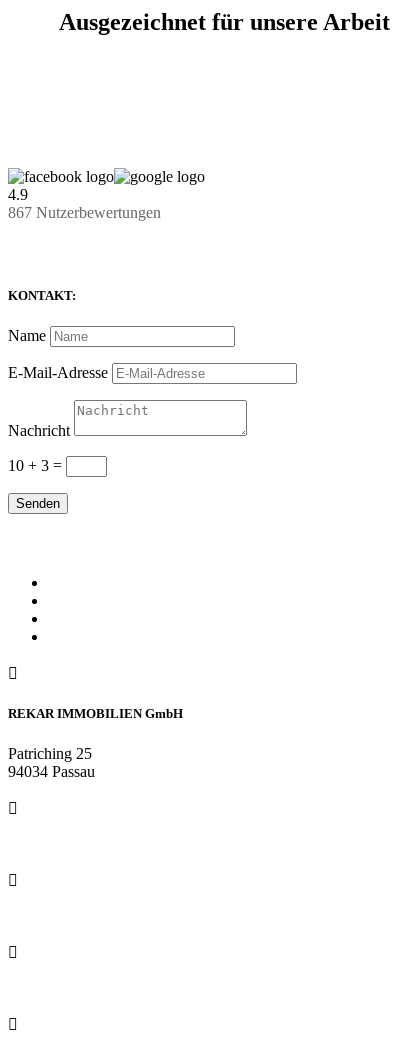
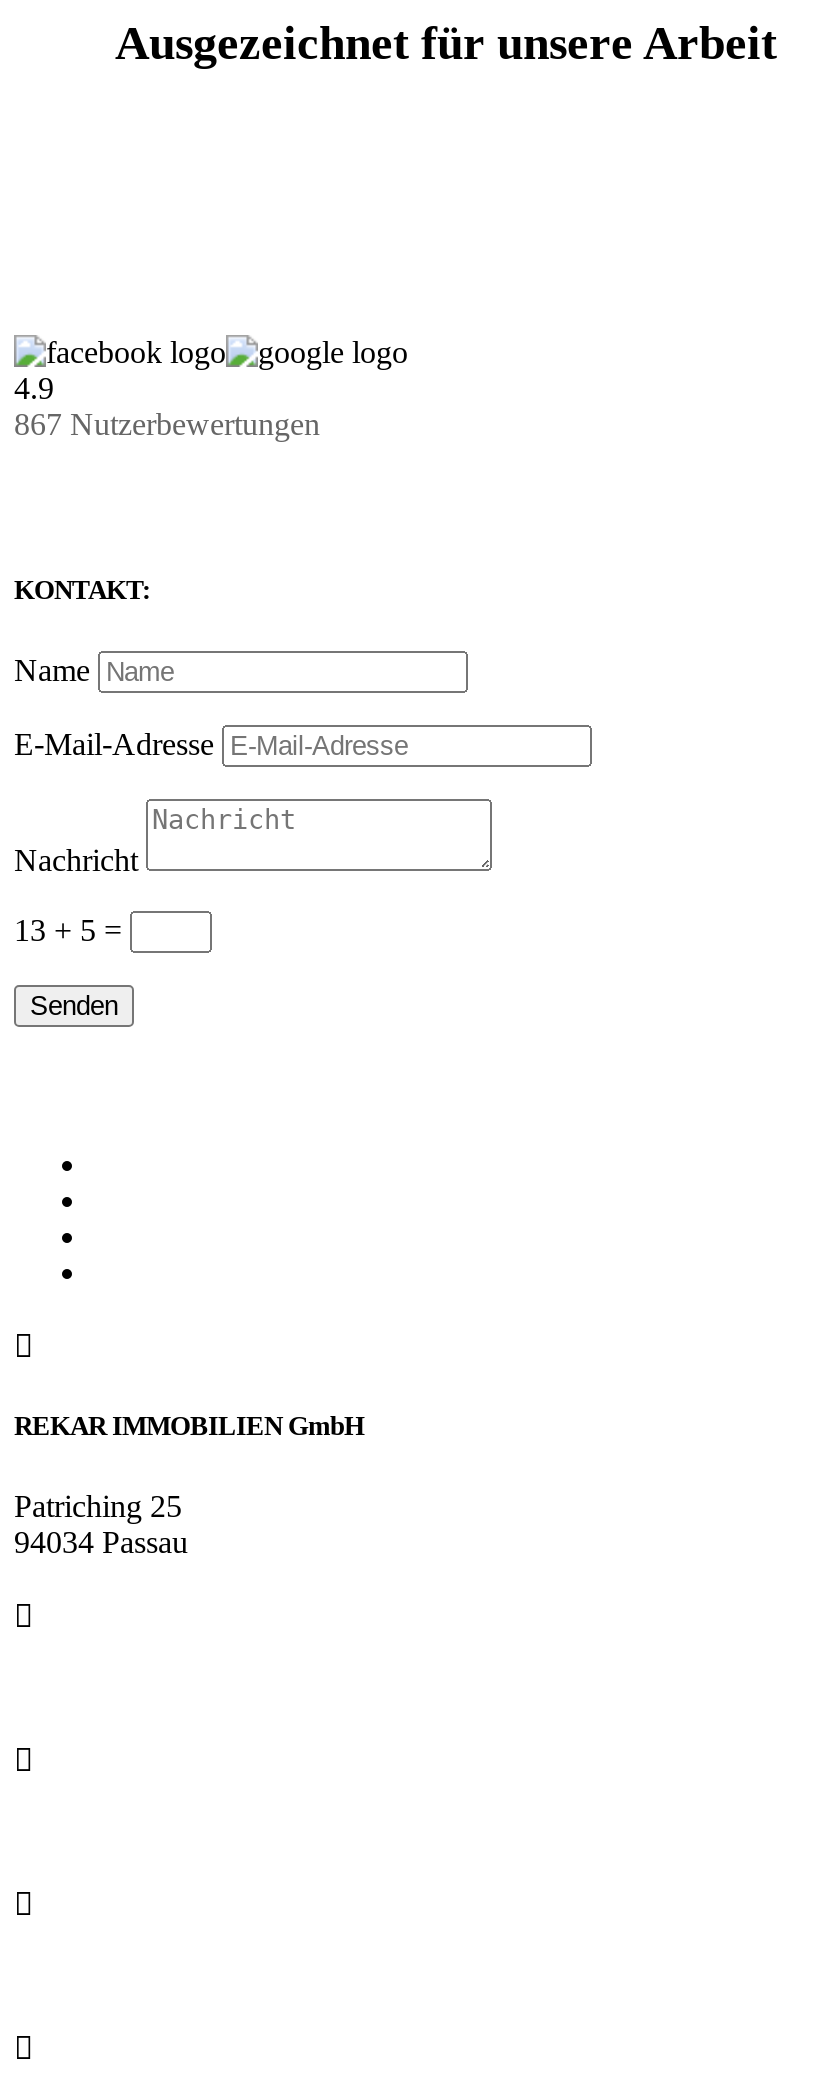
- 10 + 3 =
+ 13 + 5 =
